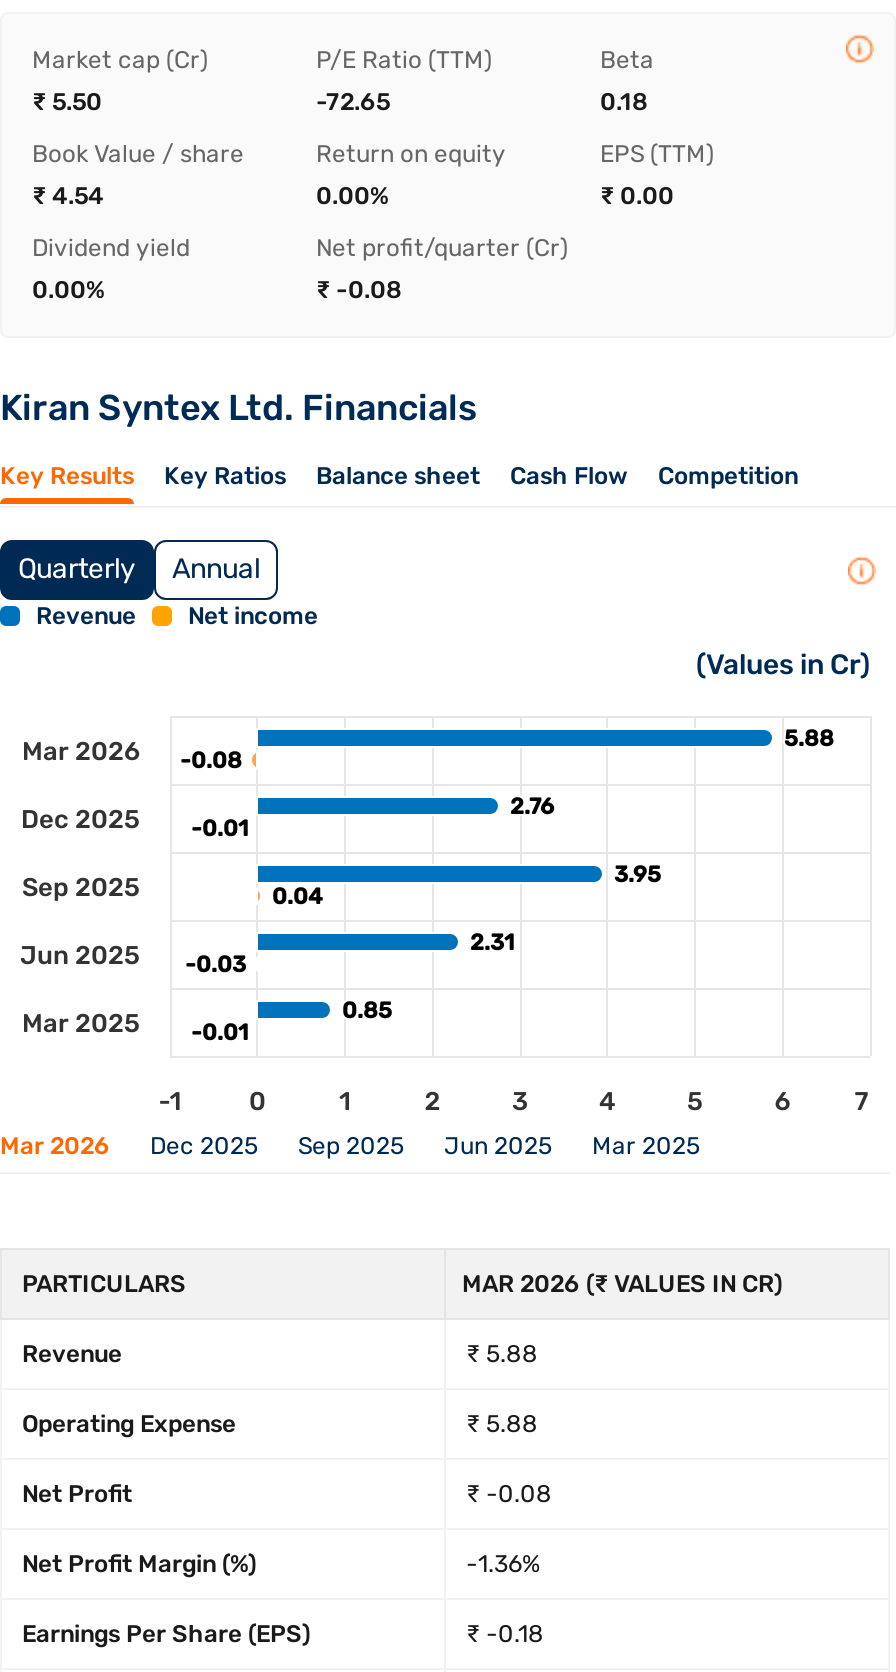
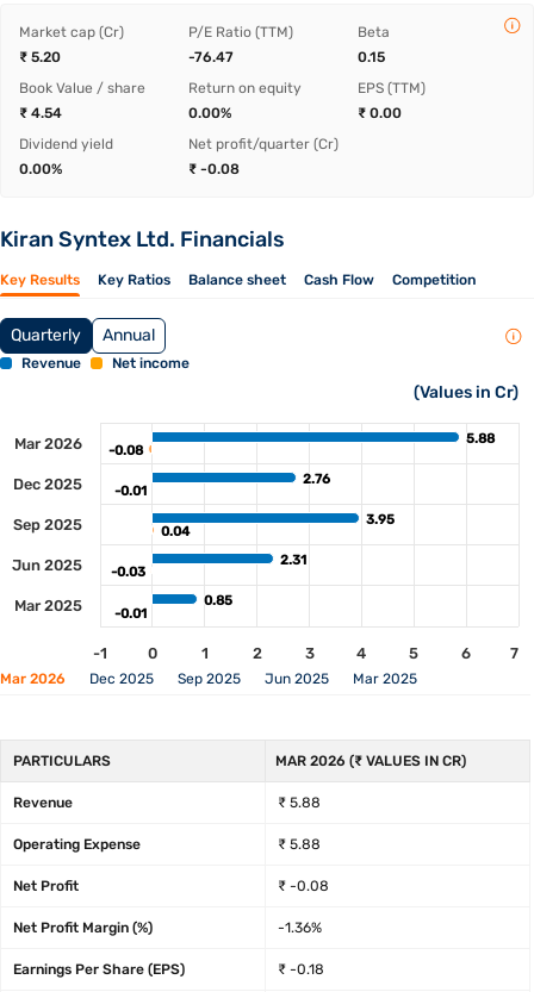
- ₹ 5.50
+ ₹ 5.20

- -72.65
+ -76.47

- 0.18
+ 0.15
